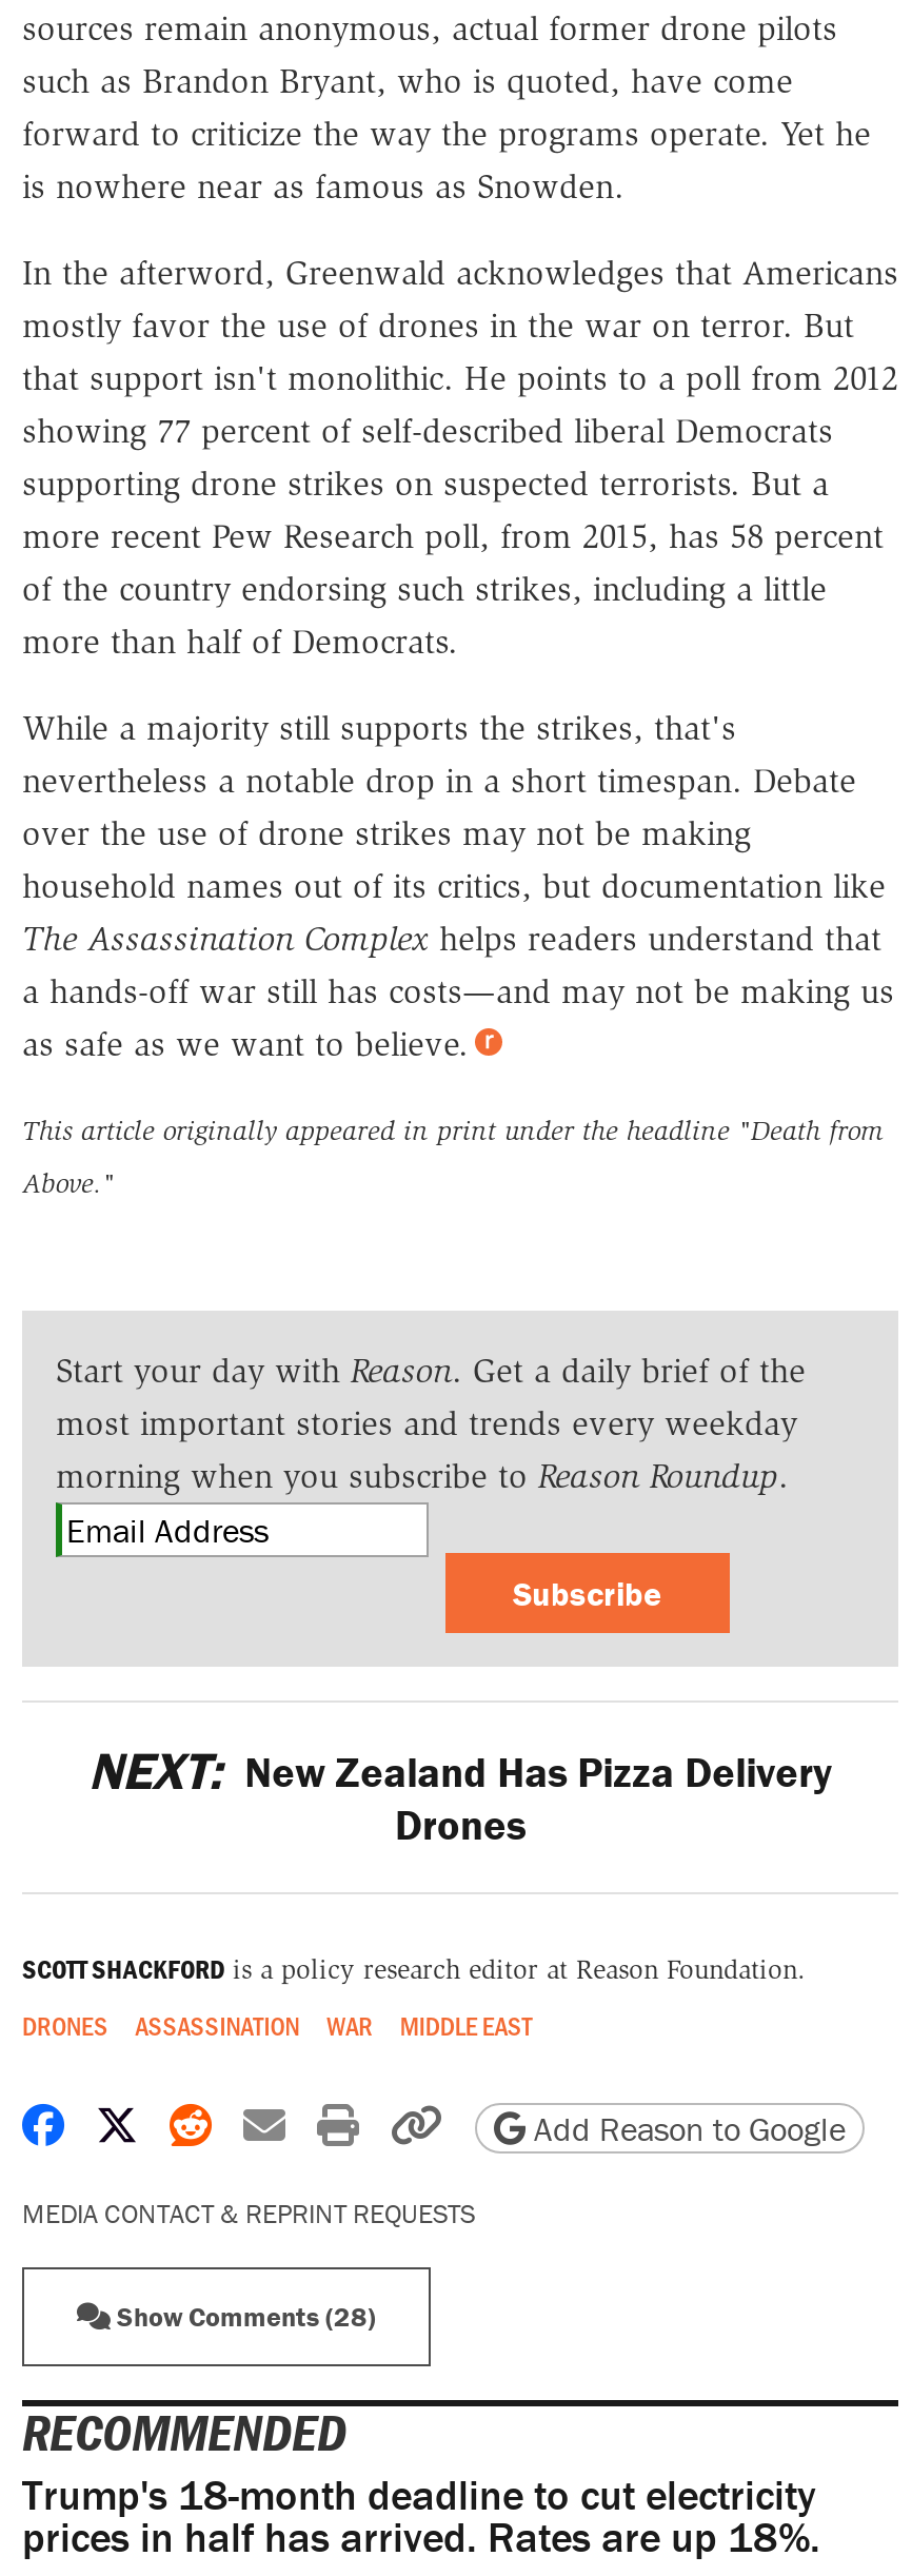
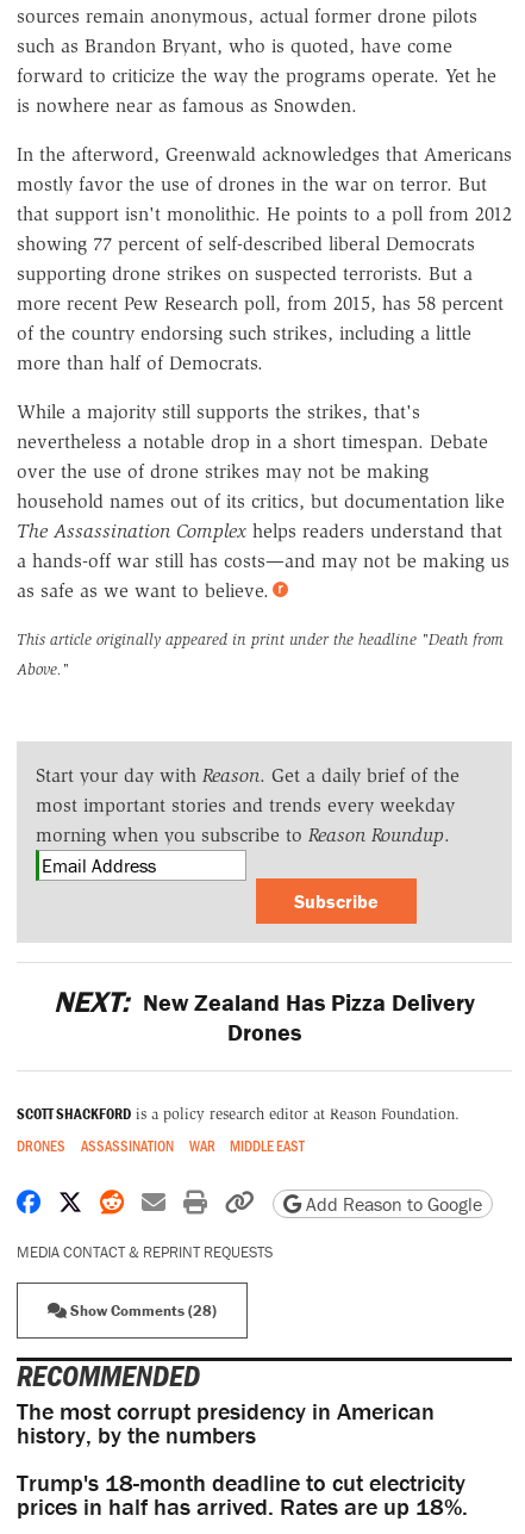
+ The most corrupt presidency in American
+ history, by the numbers
